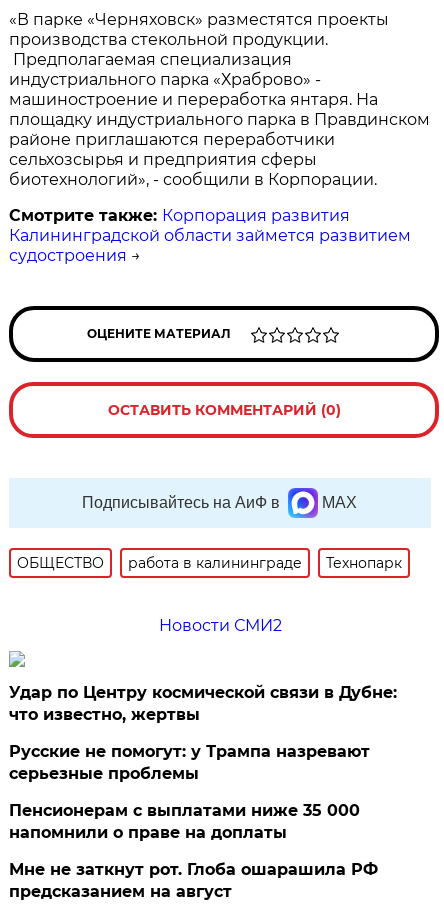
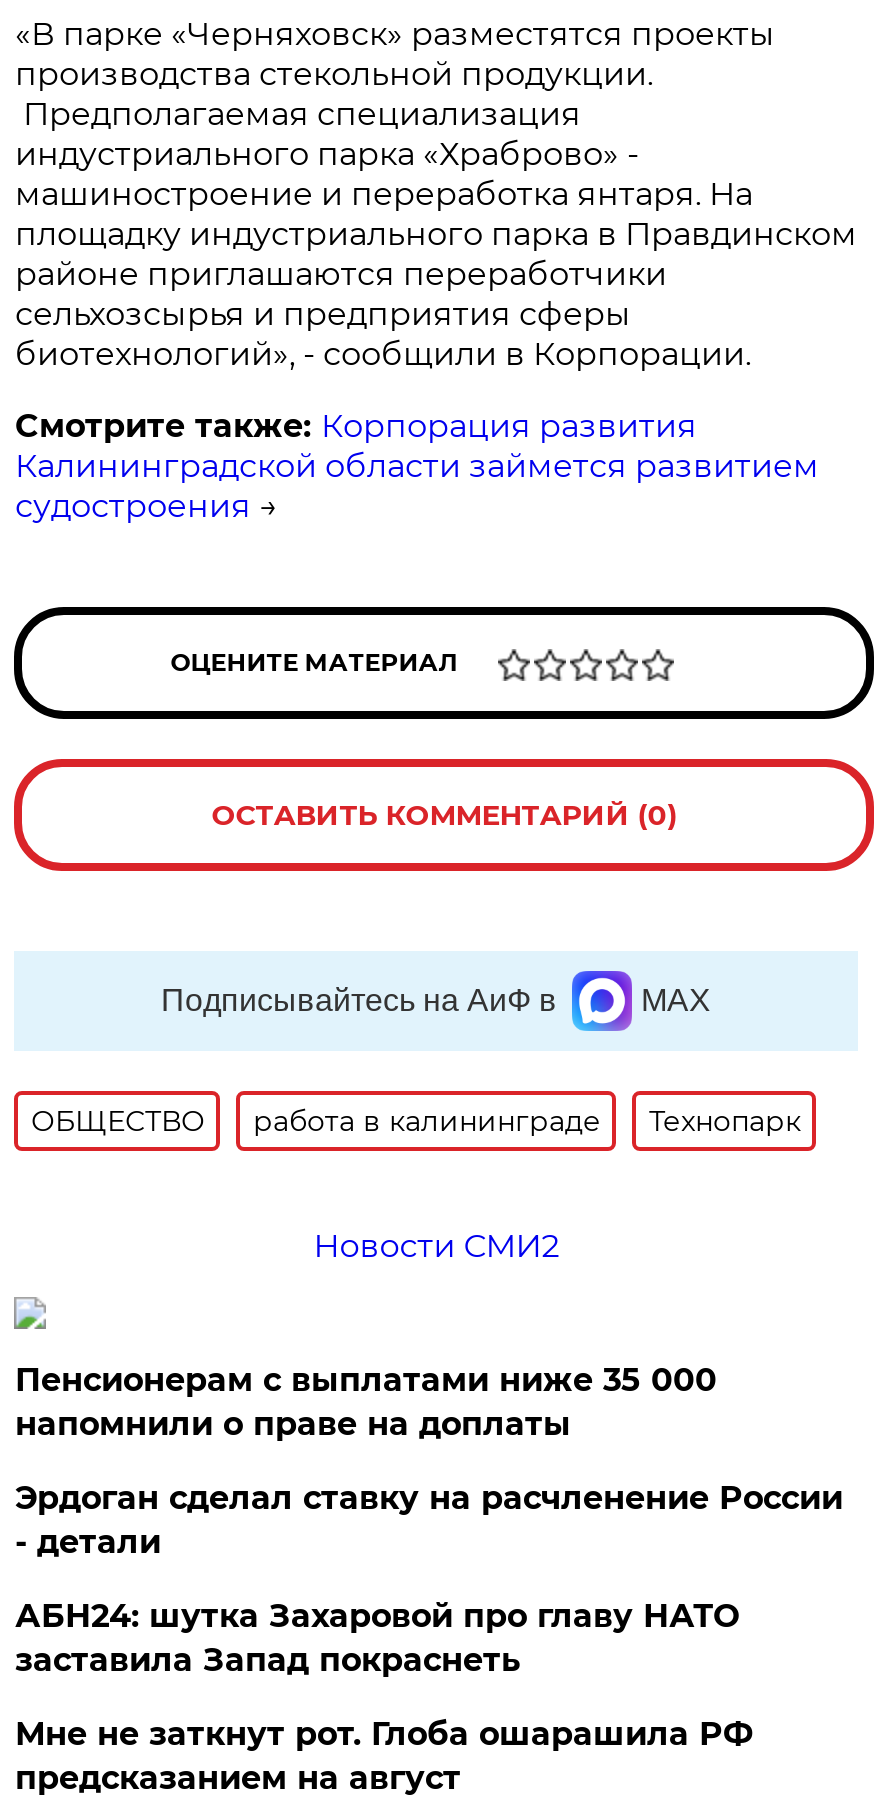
- Удар по Центру космической связи в Дубне:
- что известно, жертвы
- Русские не помогут: у Трампа назревают
- серьезные проблемы

moved up: Пенсионерам с выплатами ниже 35 000 | напомнили о праве на доплаты

+ Эрдоган сделал ставку на расчленение России
+ - детали
+ АБН24: шутка Захаровой про главу НАТО
+ заставила Запад покраснеть
